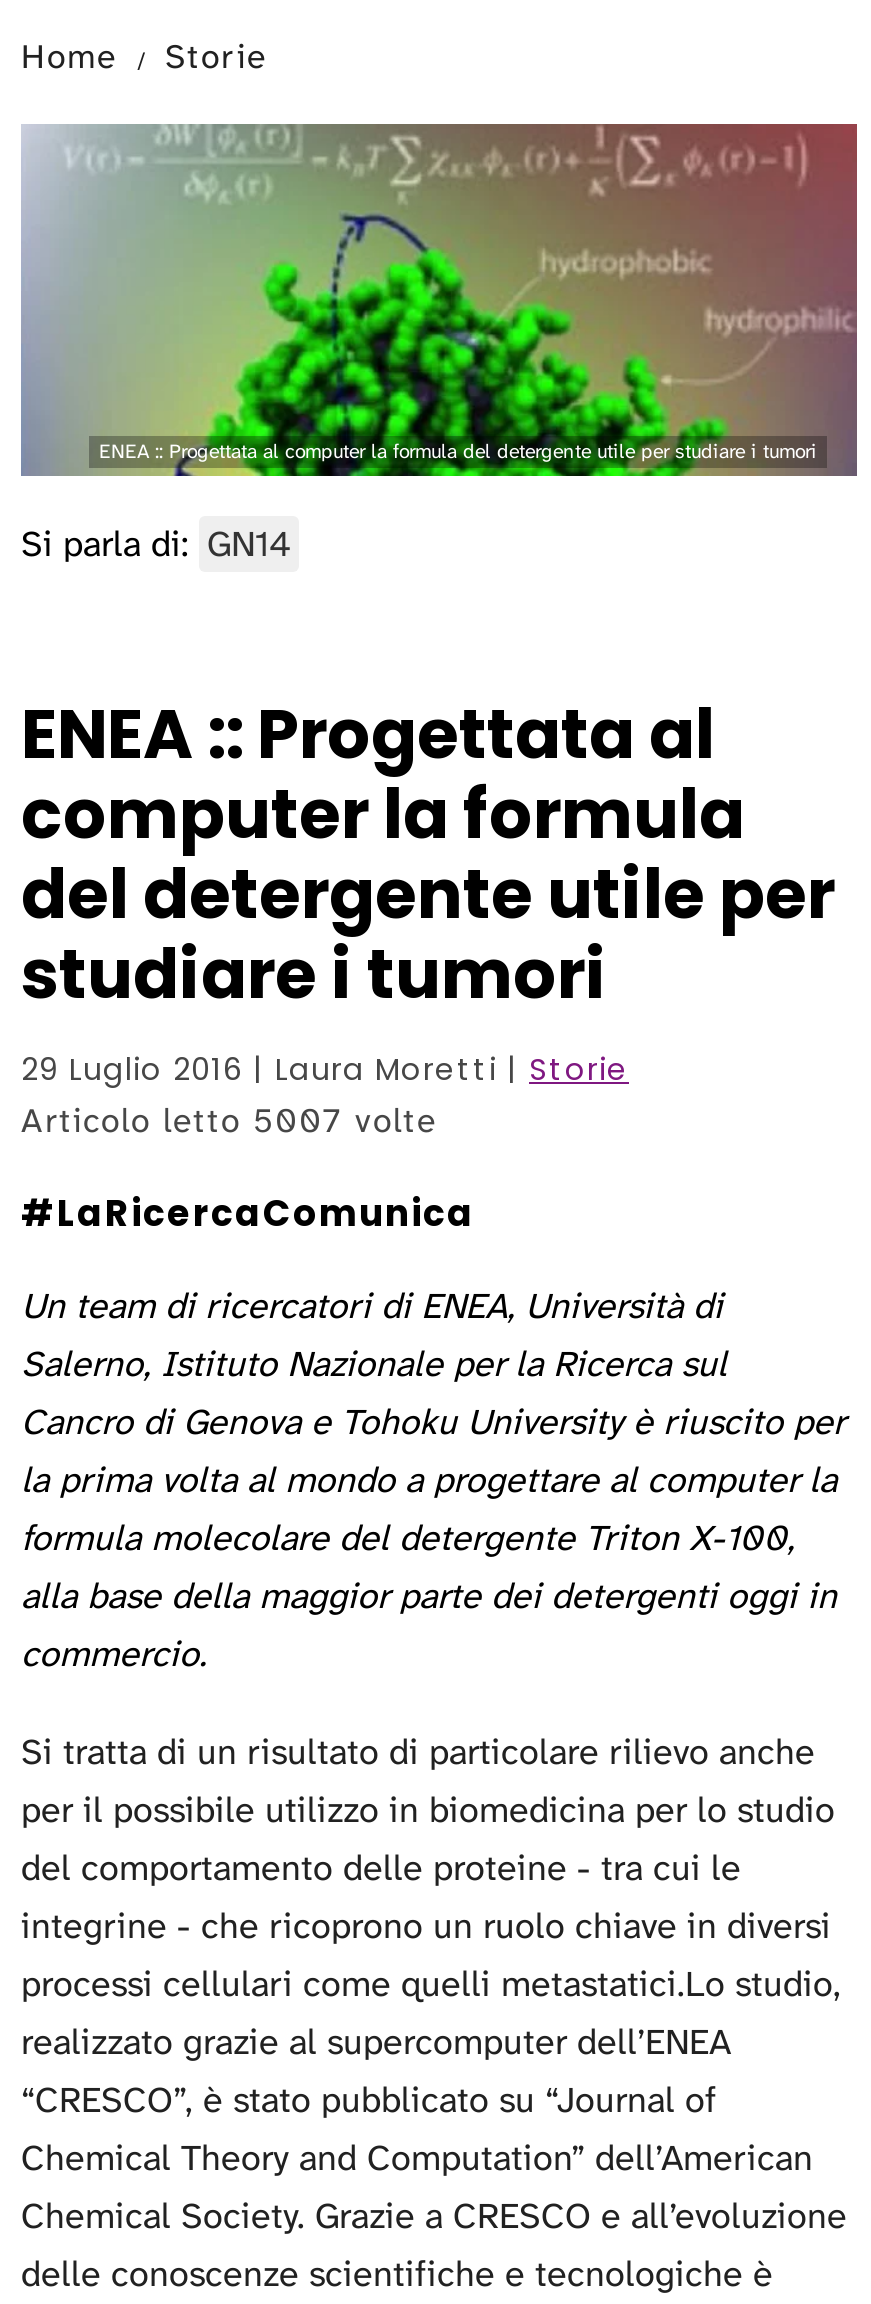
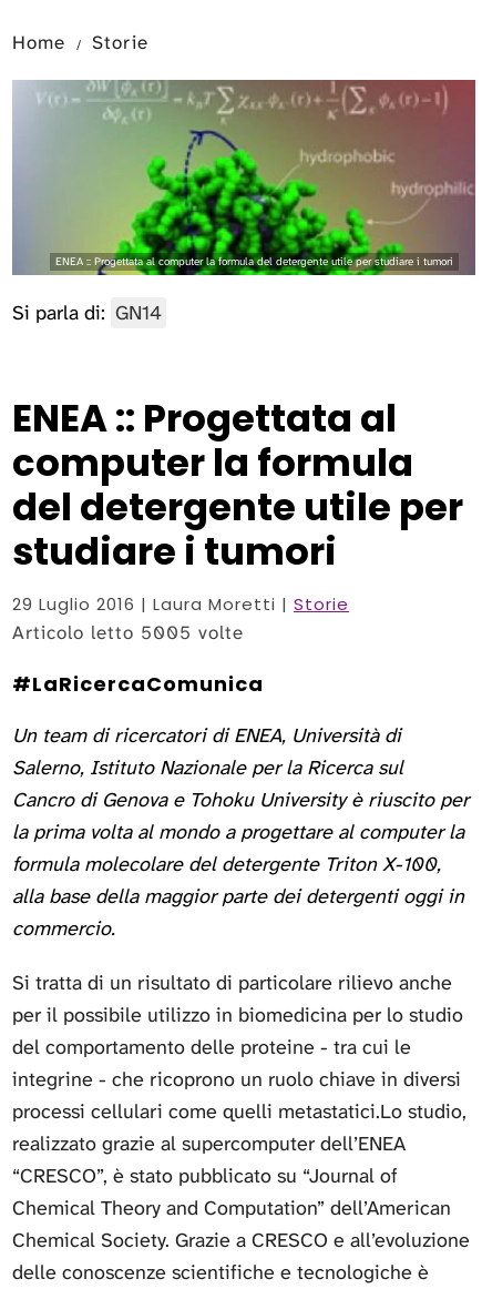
- Articolo letto 5007 volte
+ Articolo letto 5005 volte
